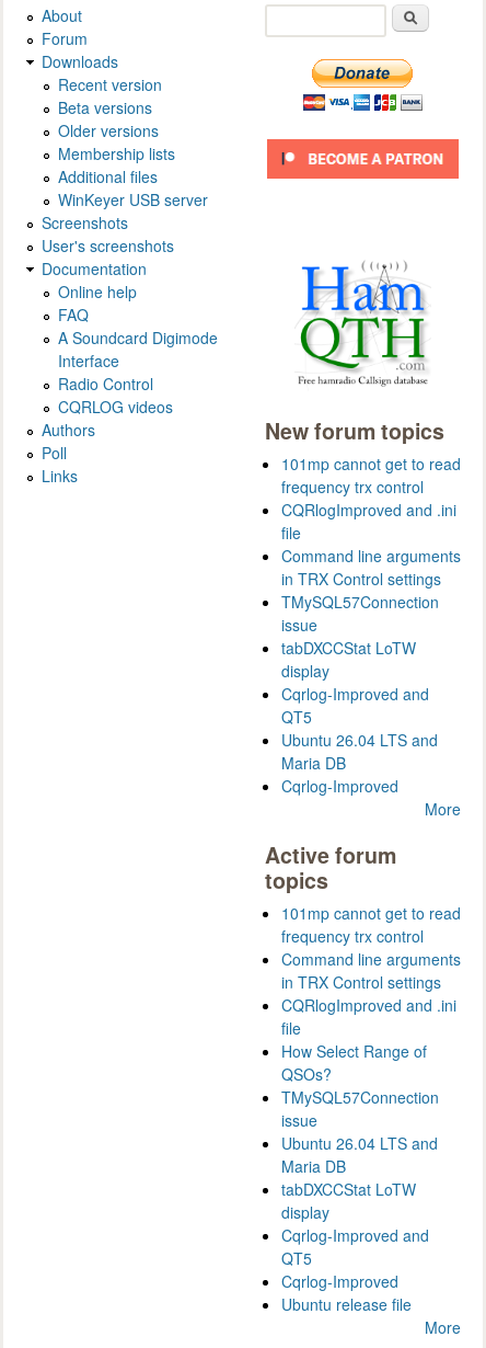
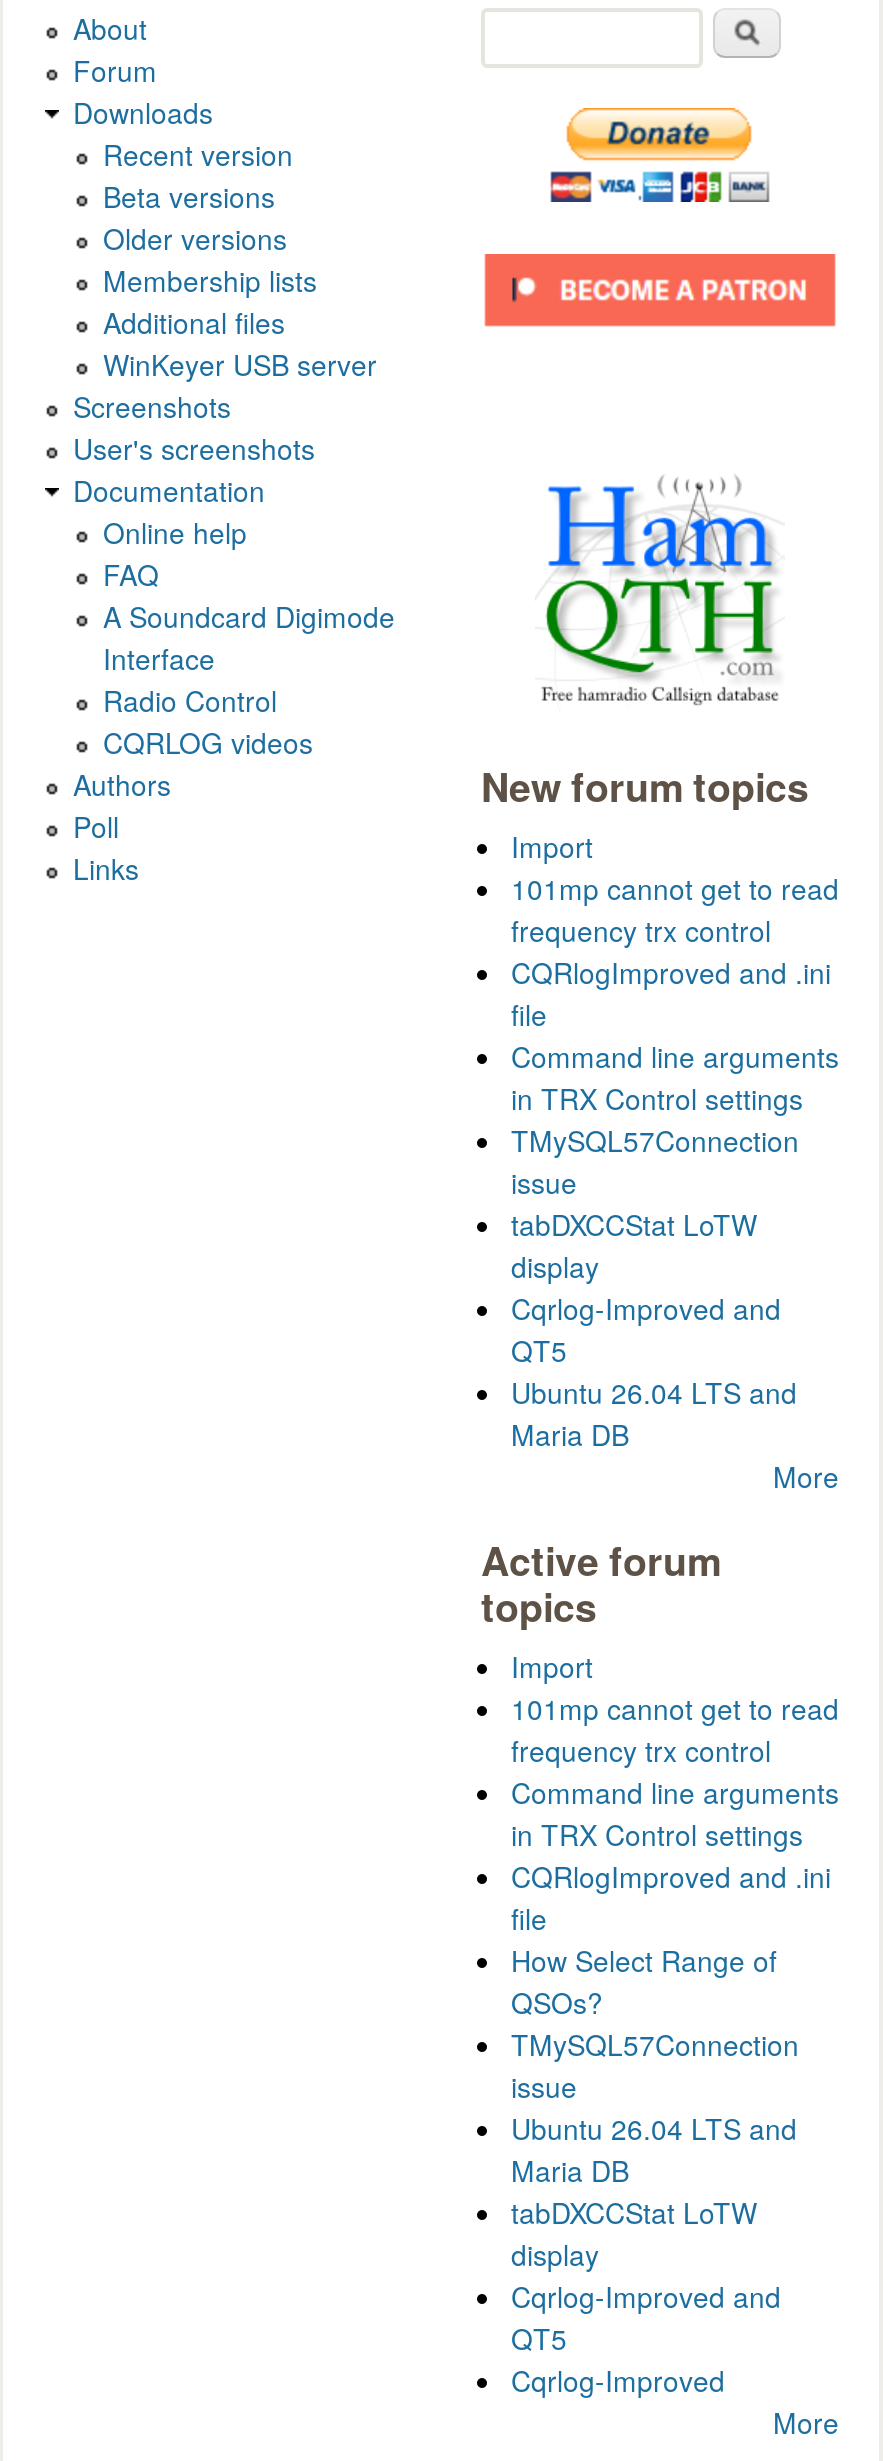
moved down: 101mp cannot get to read | frequency trx control | CQRlogImproved and .ini | ... | Ubuntu 26.04 LTS and | Maria DB

+ Import

- Cqrlog-Improved

+ Import

moved down: 101mp cannot get to read | frequency trx control | Command line arguments | ... | QT5 | Cqrlog-Improved

- Ubuntu release file
